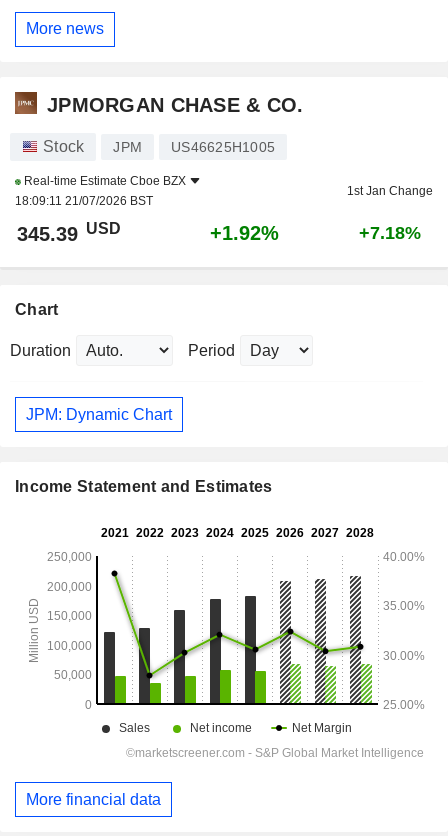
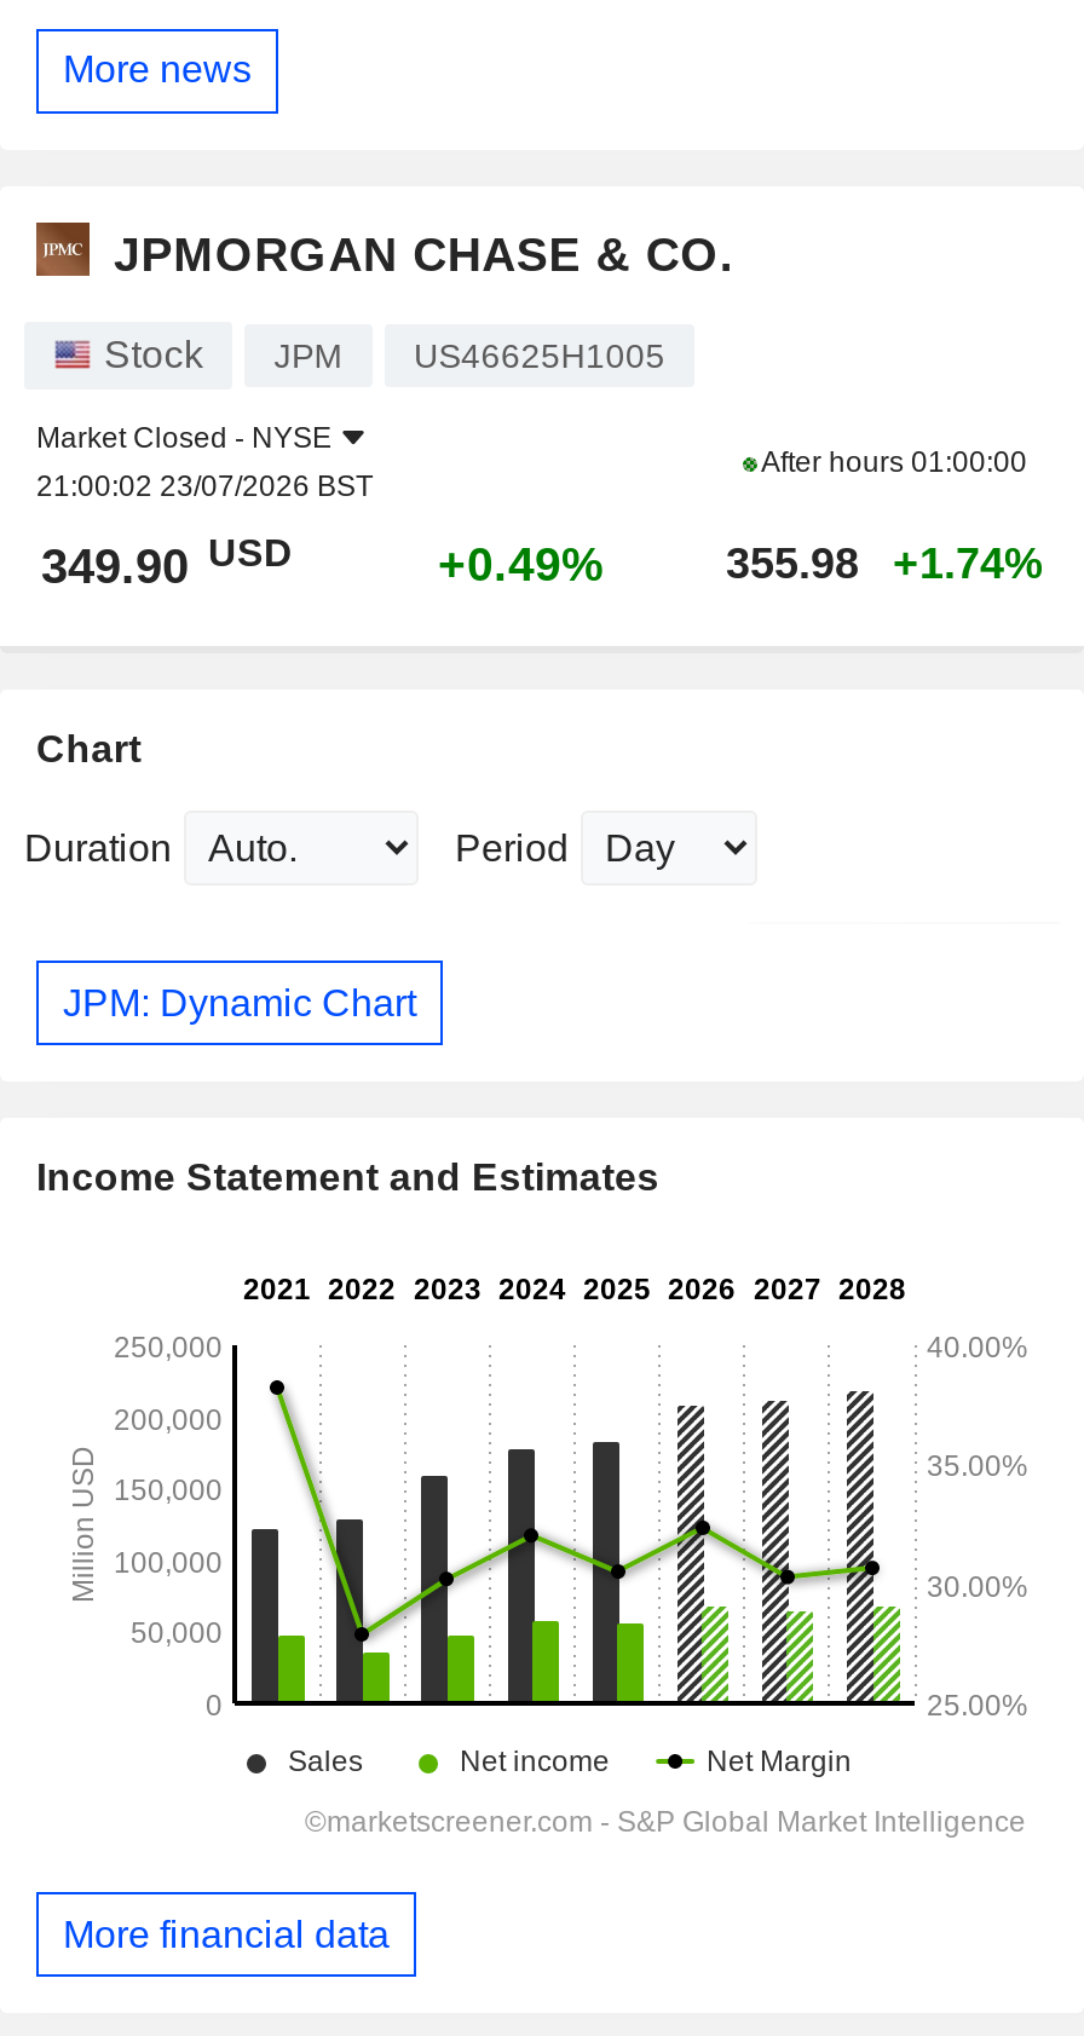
- Real-time Estimate Cboe BZX
- 18:09:11 21/07/2026 BST
+ Market Closed - NYSE
+ 21:00:02 23/07/2026 BST

- 1st Jan Change
+ After hours 01:00:00

- 345.39 USD
- +1.92%
- +7.18%
+ 349.90 USD
+ +0.49%
+ 355.98
+ +1.74%
